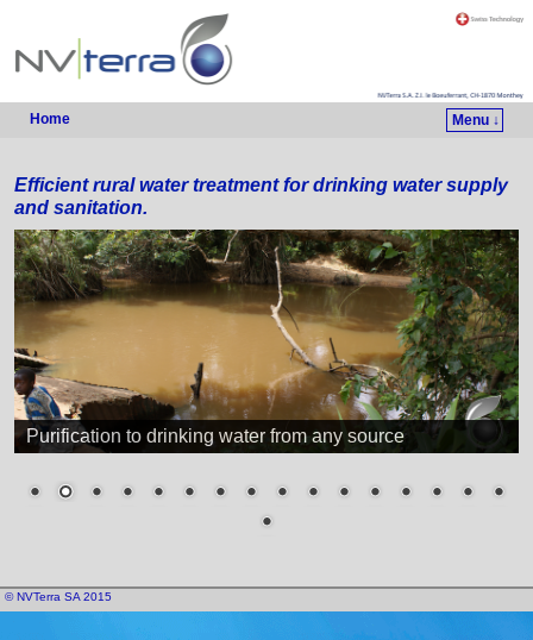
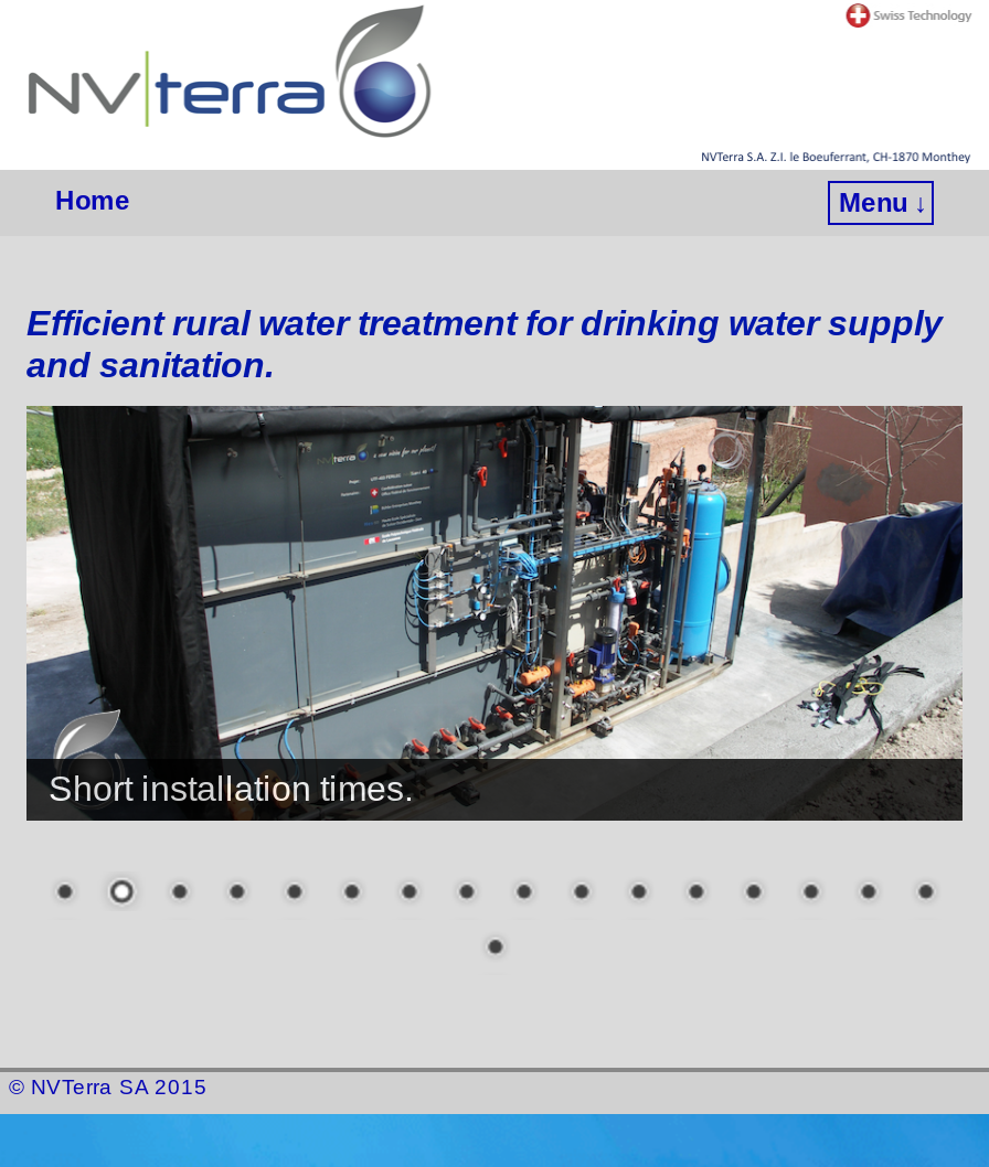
- [image]
- Purification to drinking water from any source
+ [image]
+ Short installation times.
